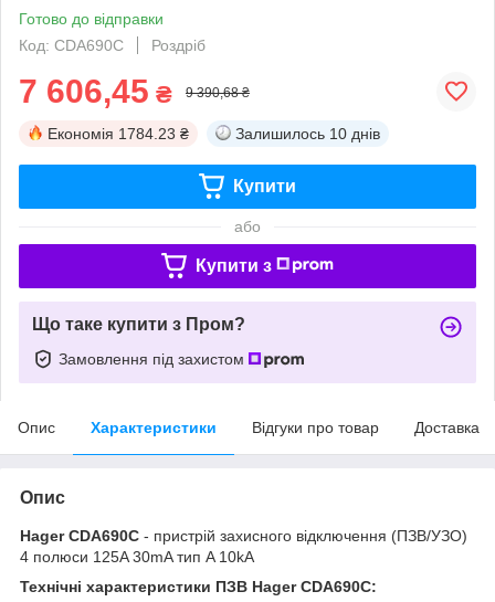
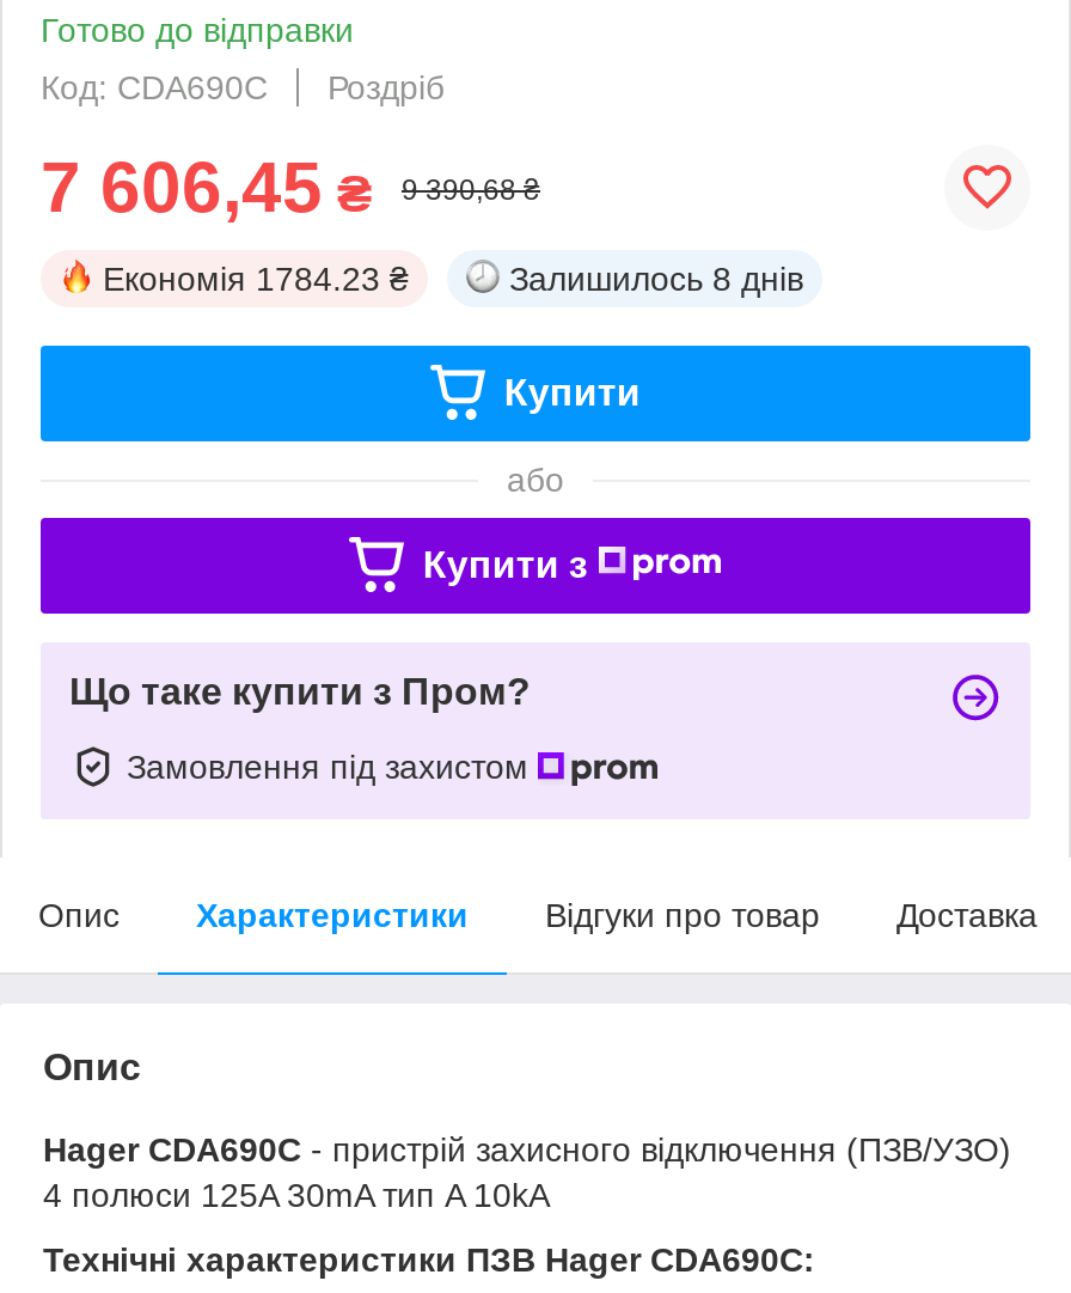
- Залишилось 10 днів
+ Залишилось 8 днів
